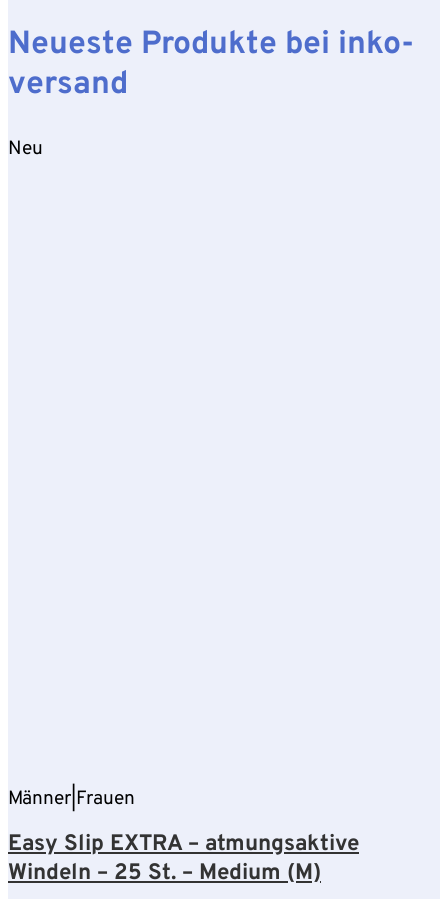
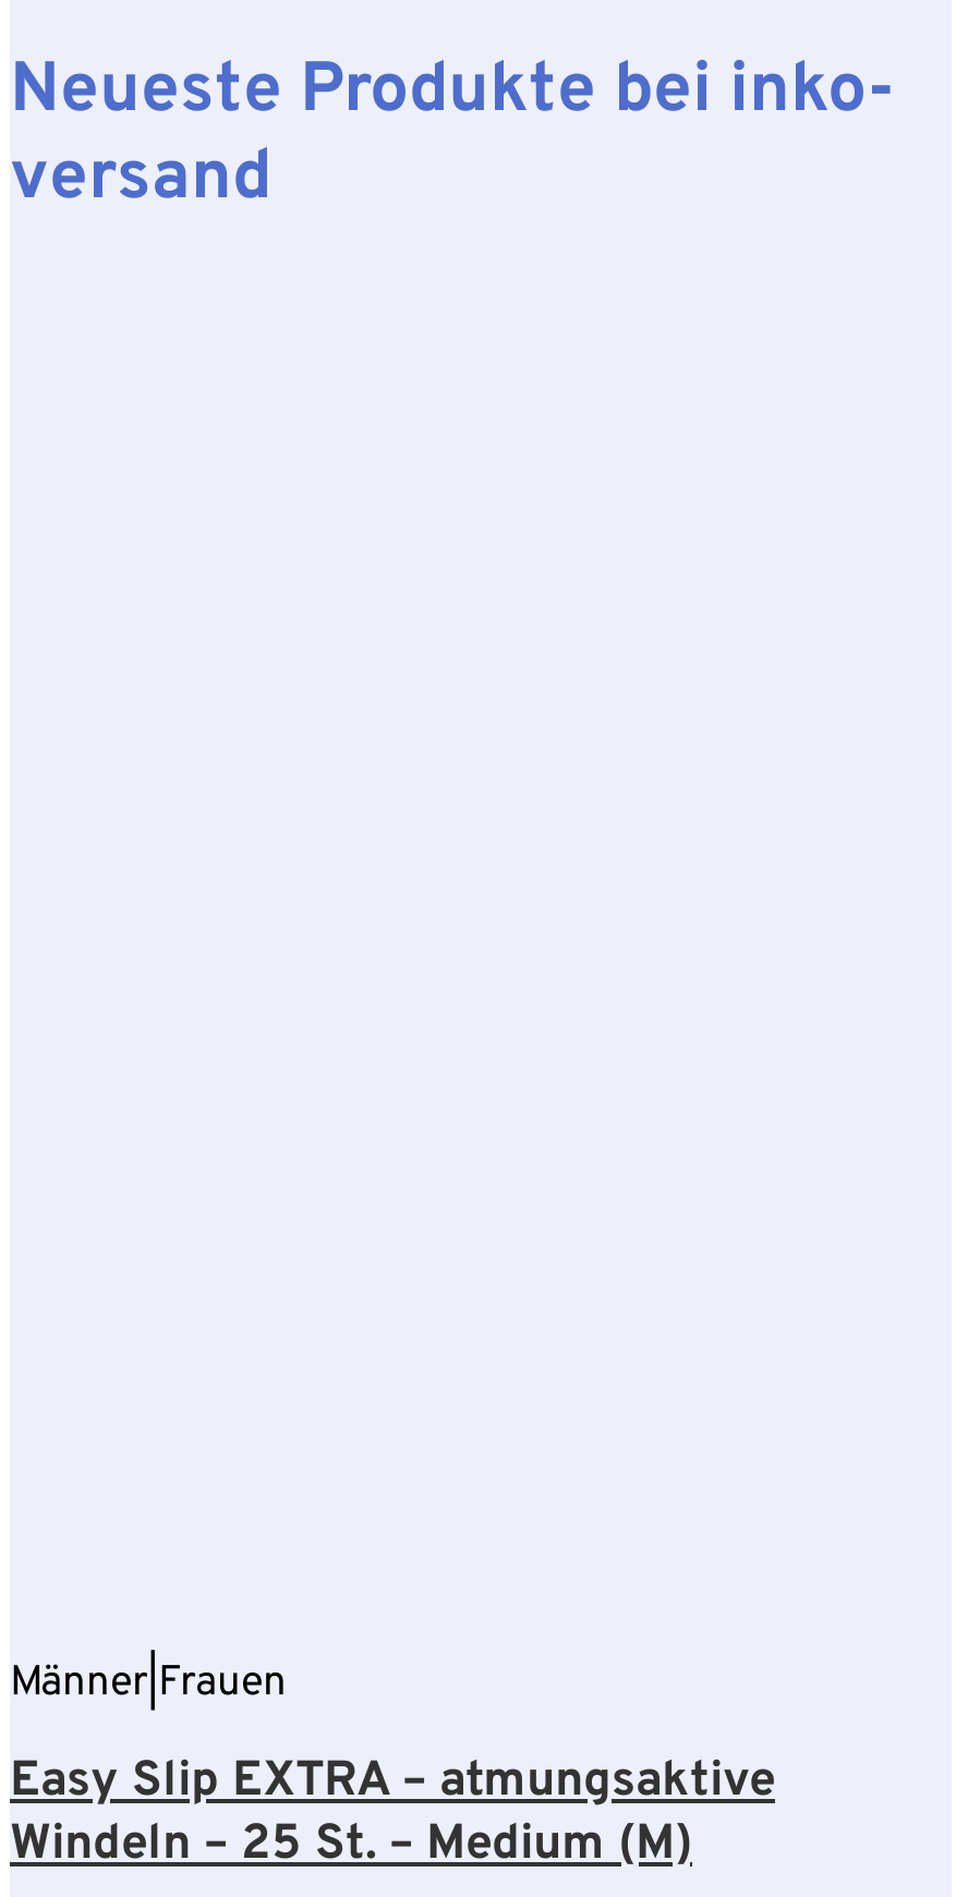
- Neu
